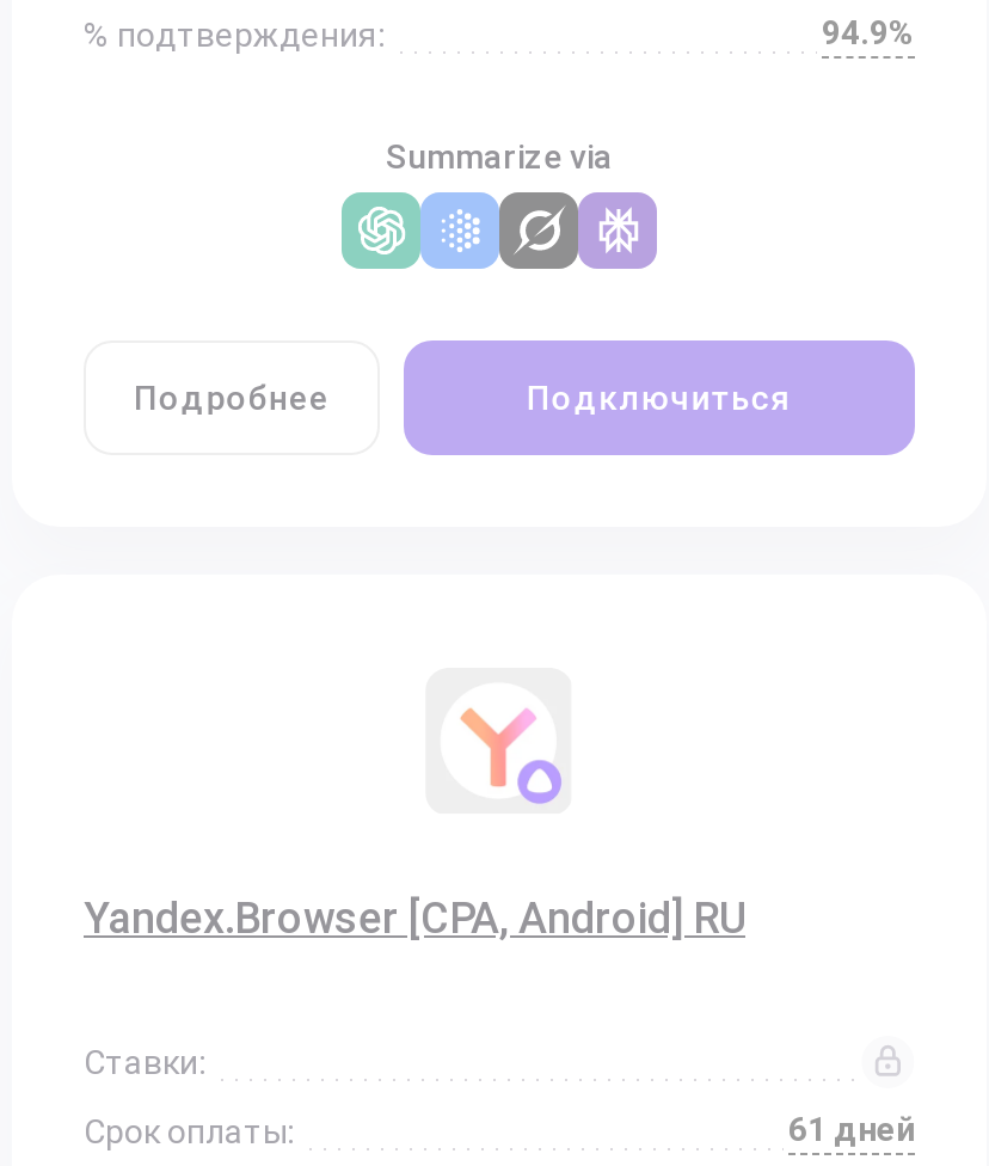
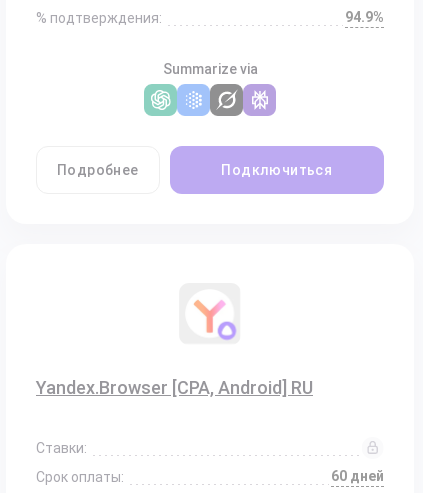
- 61 дней
+ 60 дней
